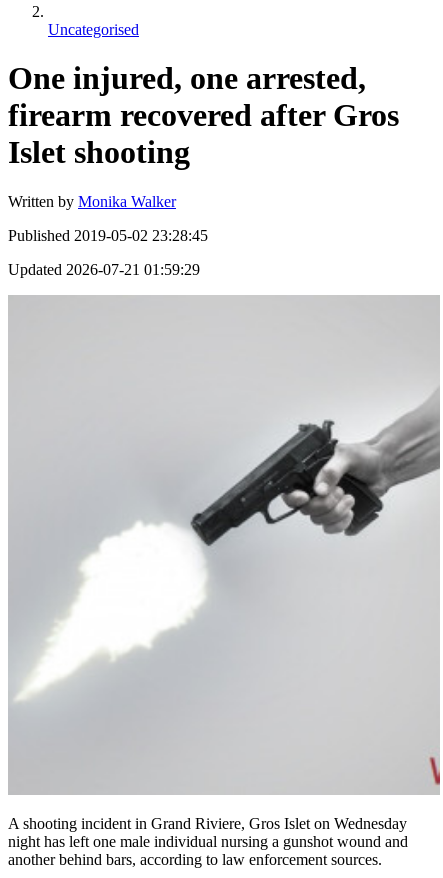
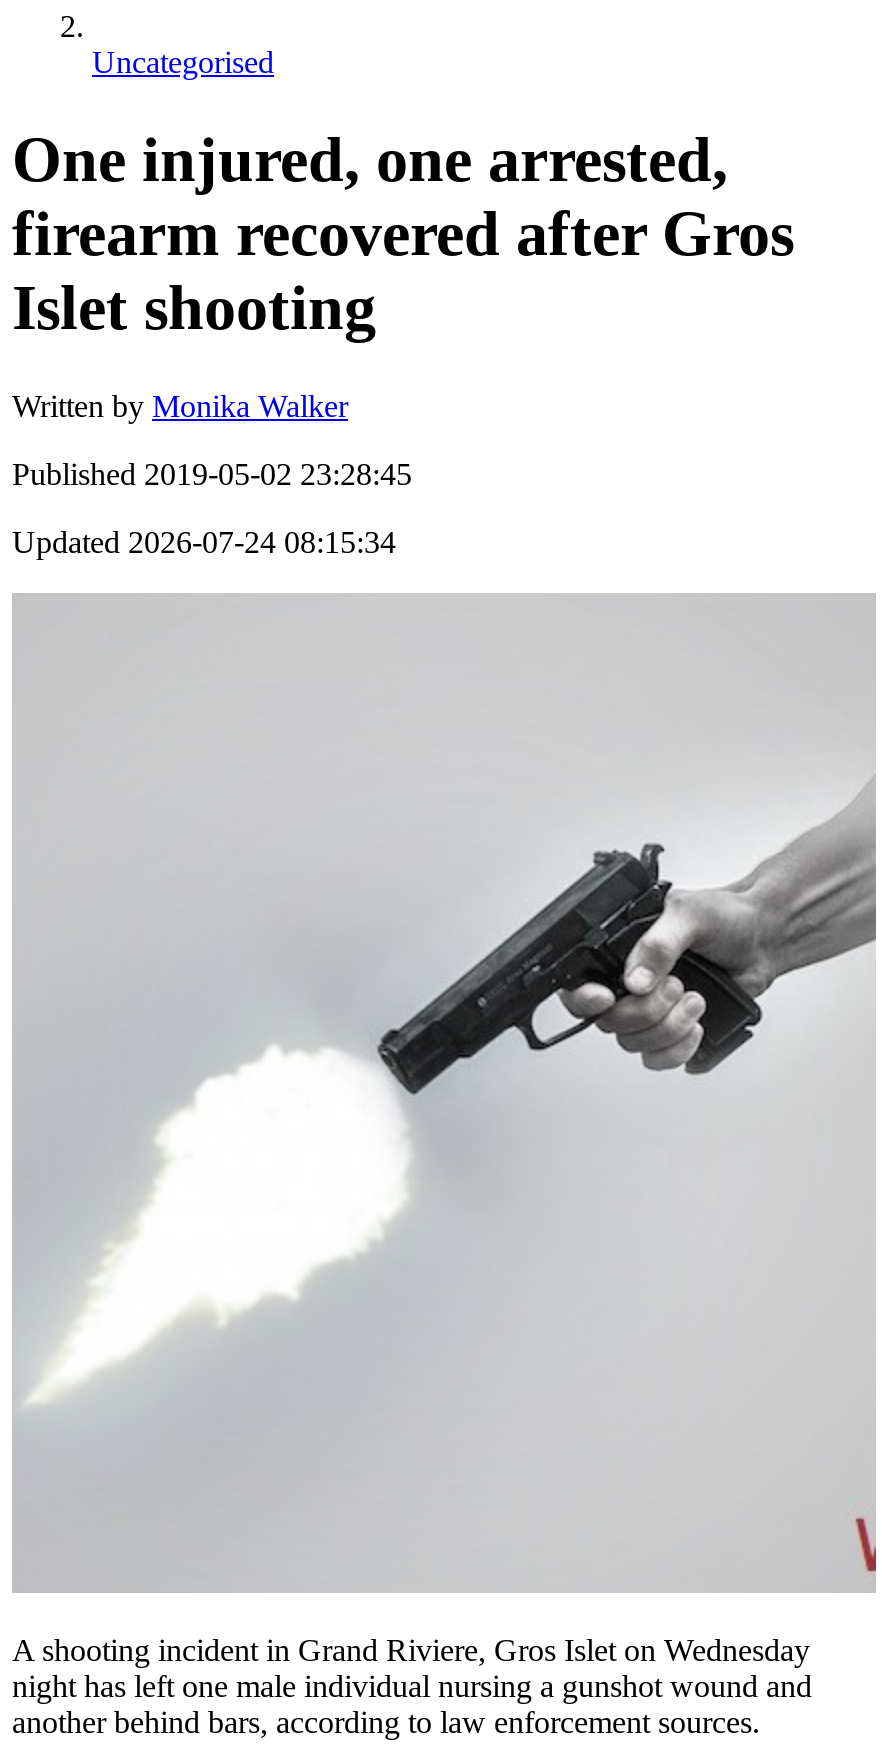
- Updated 2026-07-21 01:59:29
+ Updated 2026-07-24 08:15:34
